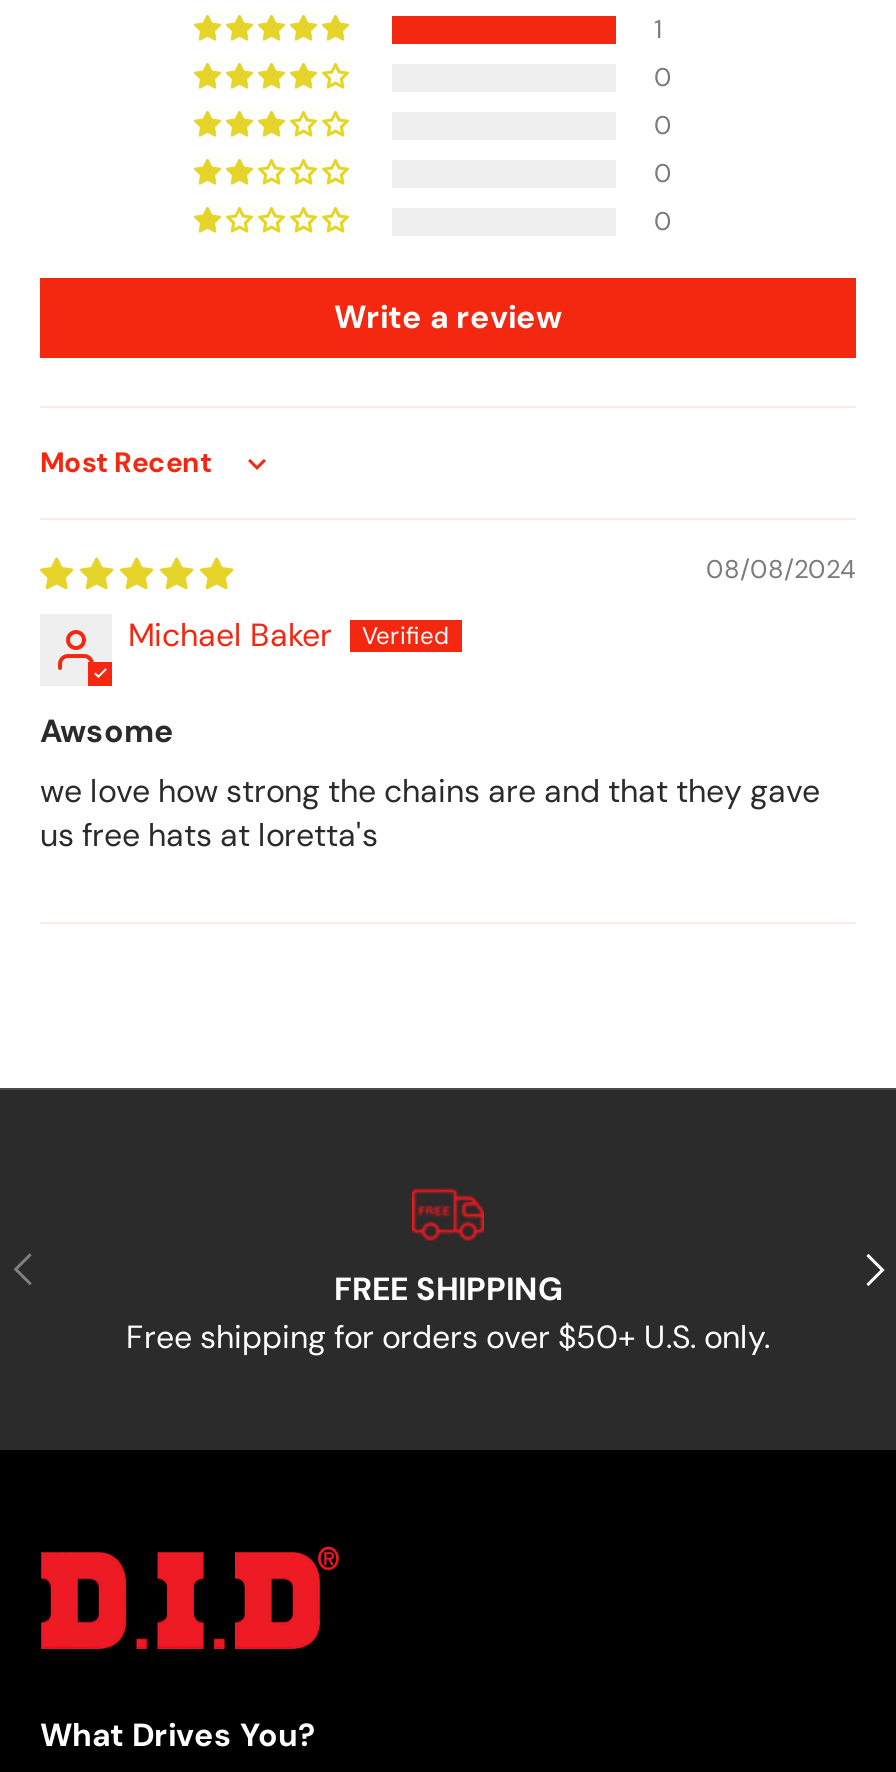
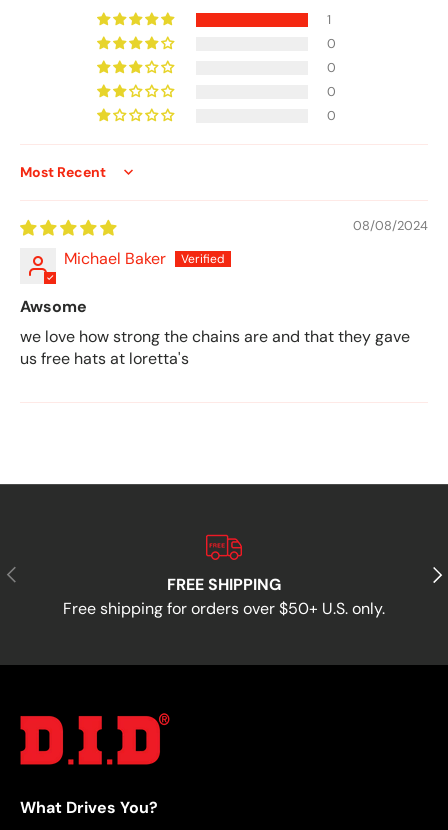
- Write a review
